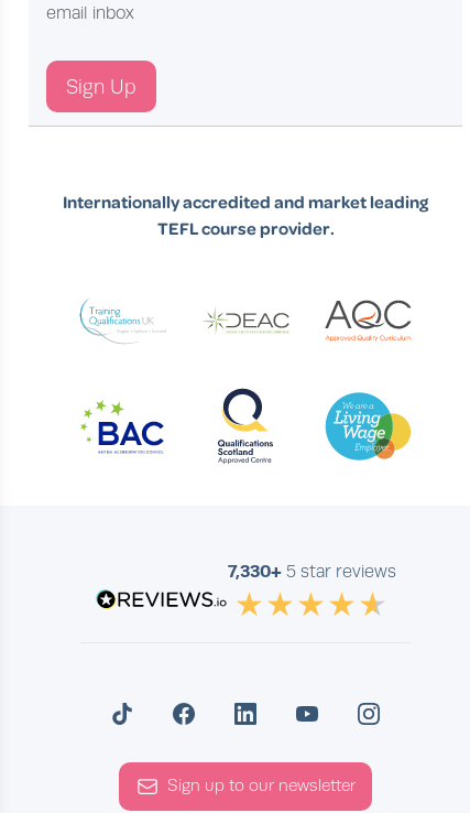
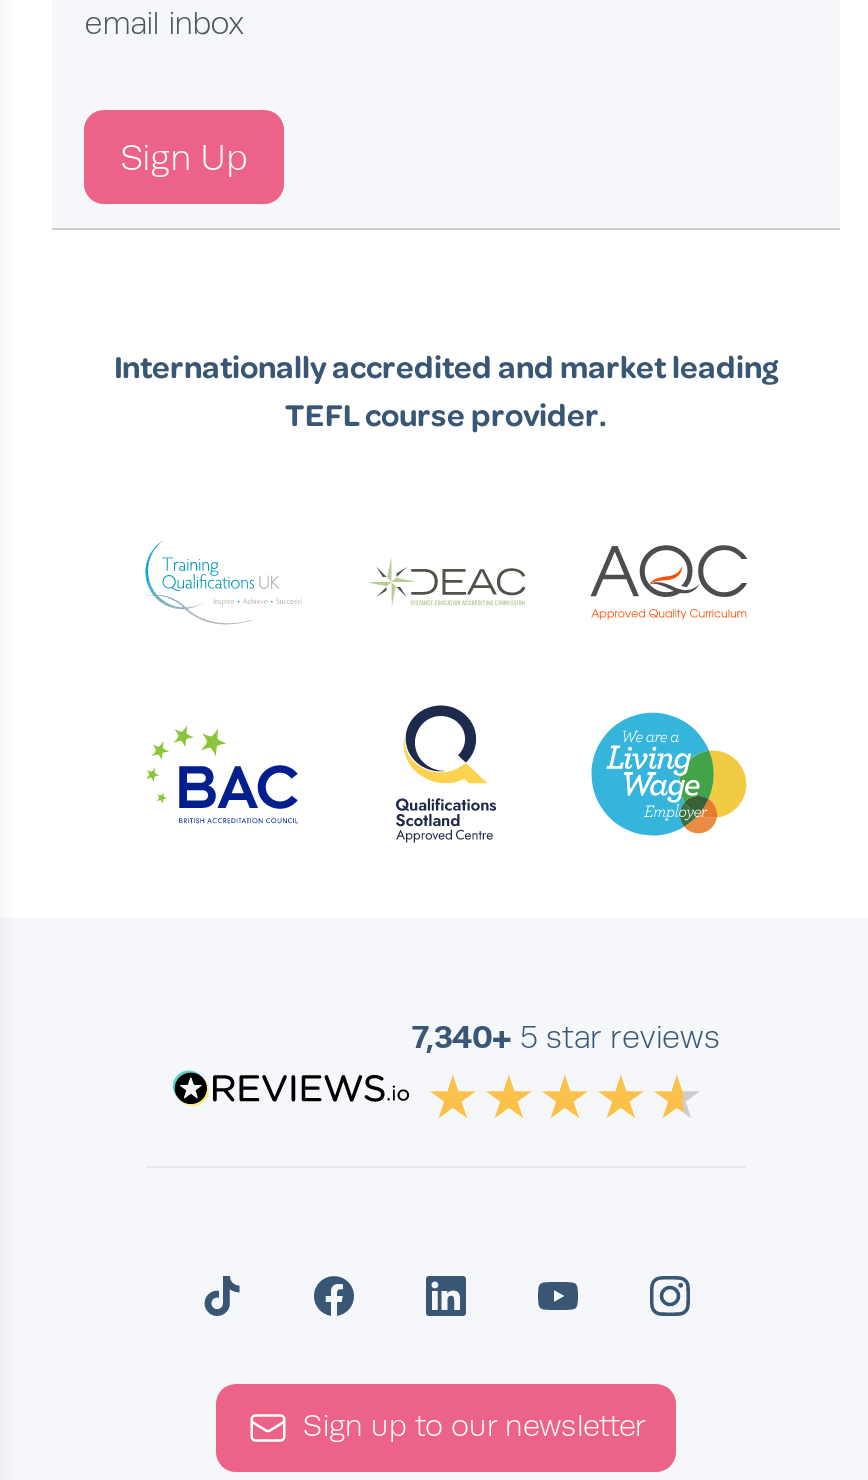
- 7,330+ 5 star reviews
+ 7,340+ 5 star reviews
